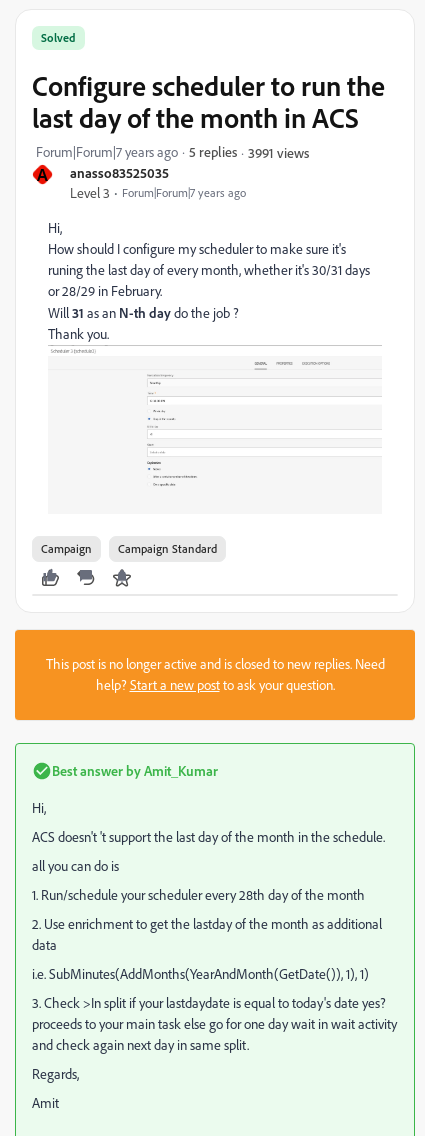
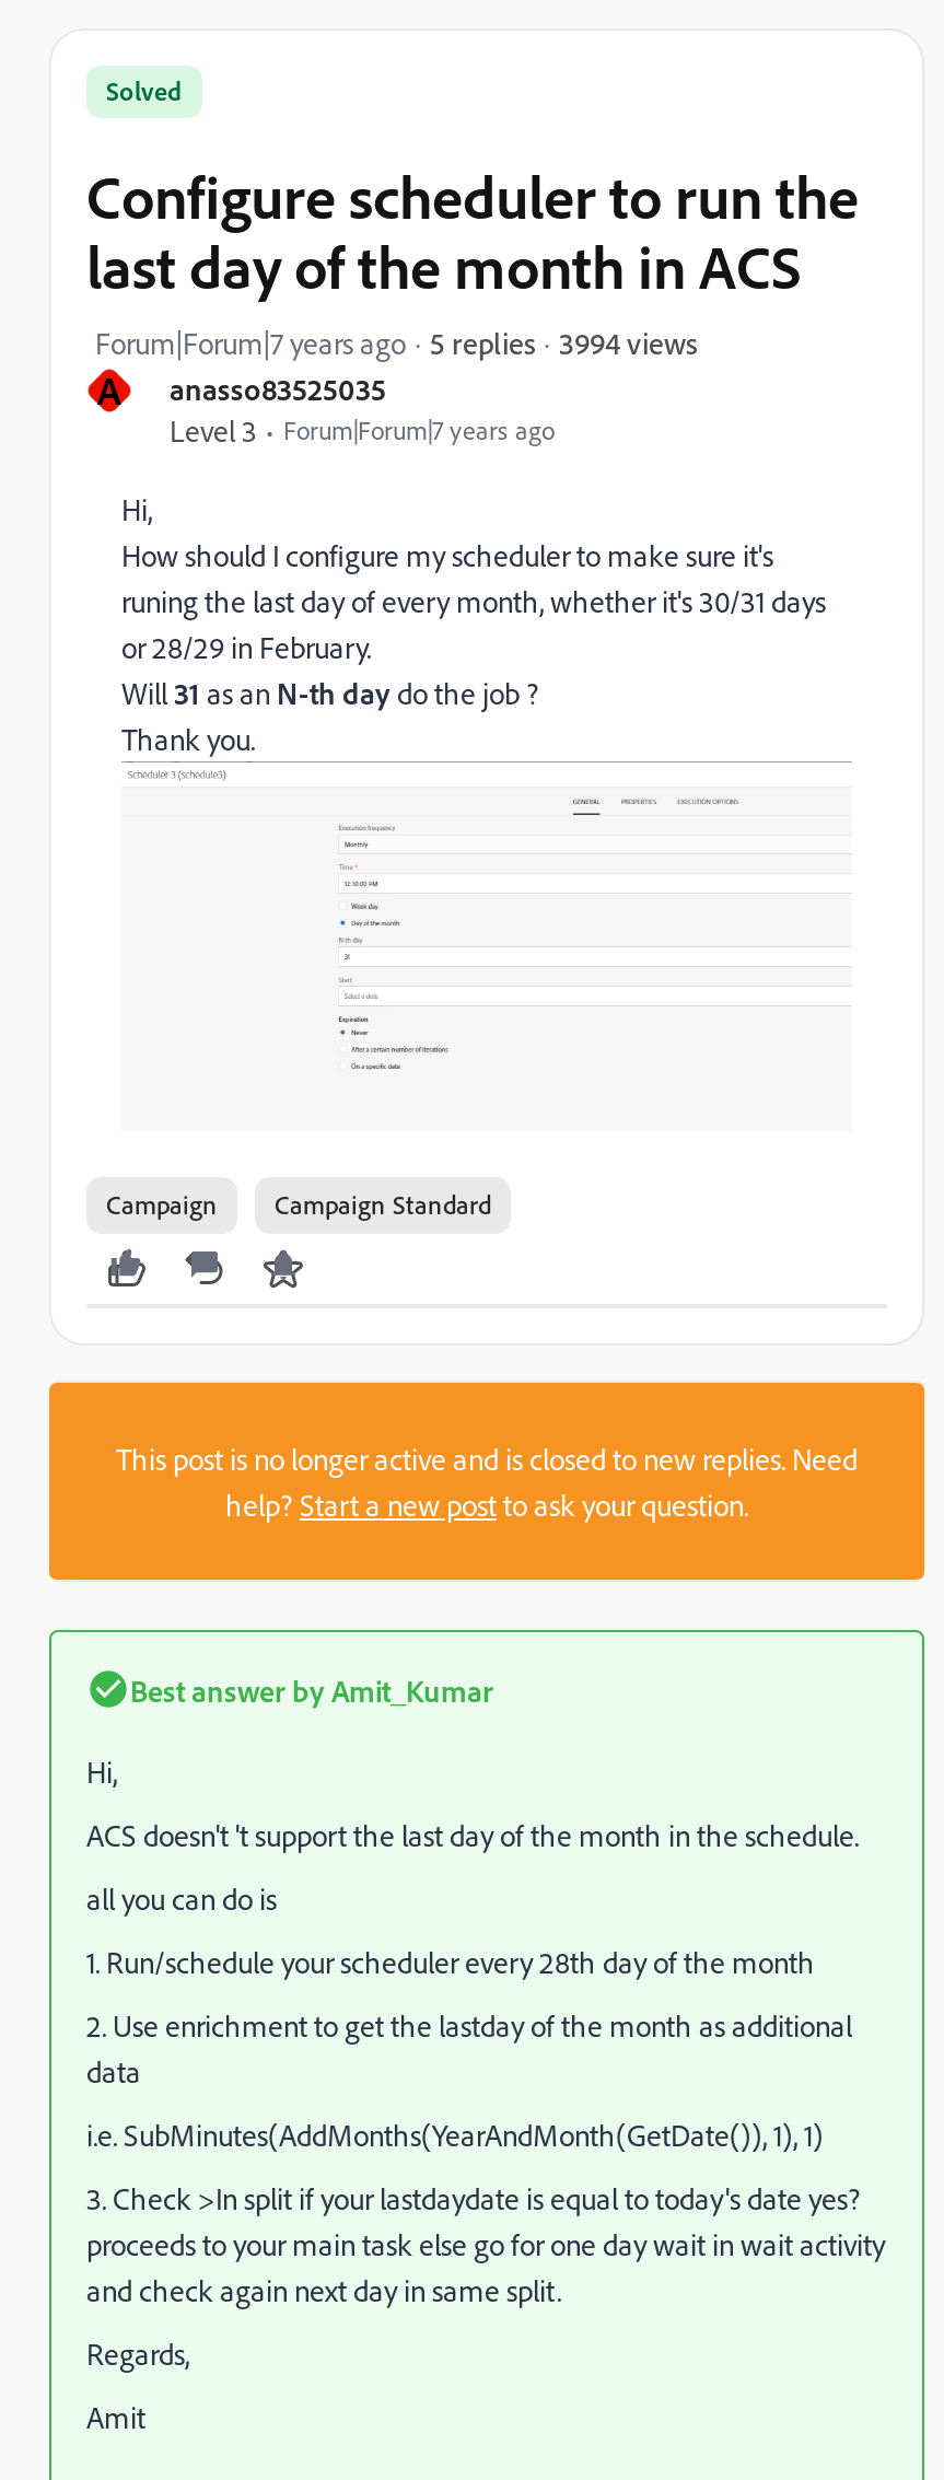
- 3991 views
+ 3994 views
